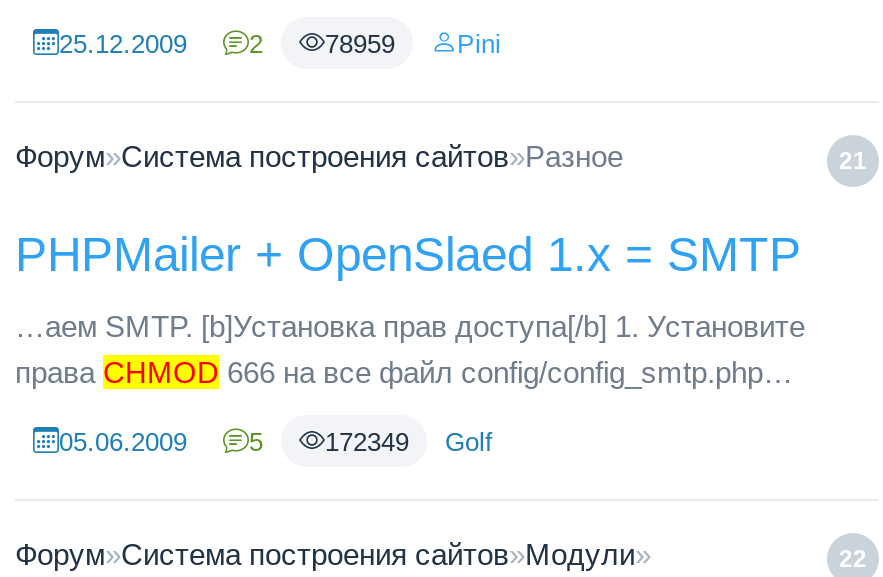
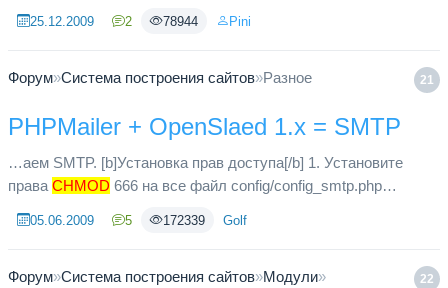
- 78959
+ 78944

- 172349 Golf
+ 172339 Golf
